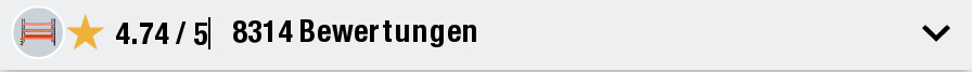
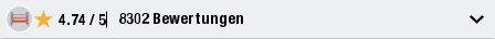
- 4.74 / 5 8314 Bewertungen
+ 4.74 / 5 8302 Bewertungen
